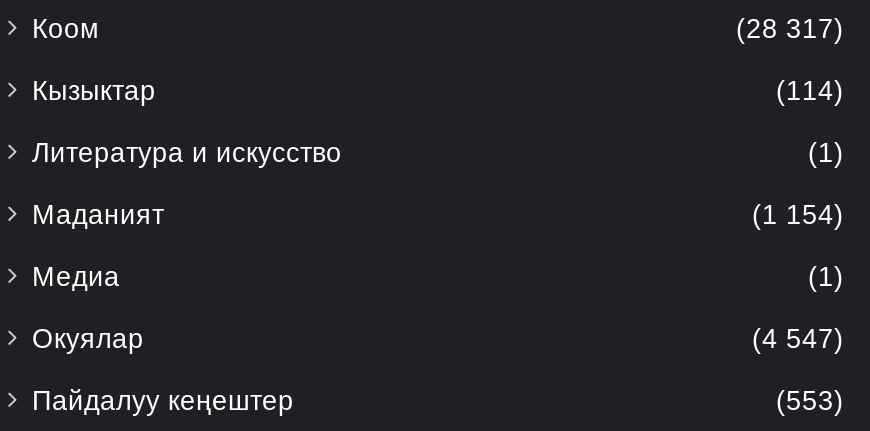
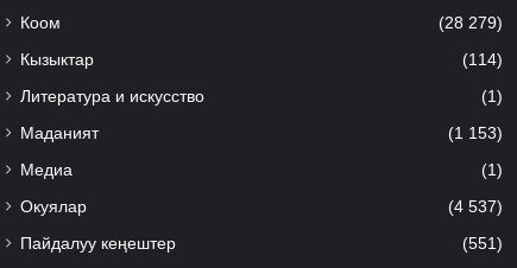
- (28 317)
+ (28 279)

- (1 154)
+ (1 153)

- (4 547)
+ (4 537)

- (553)
+ (551)
